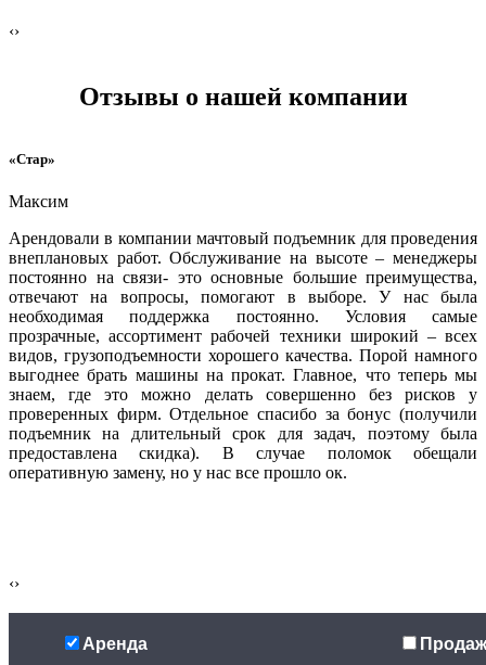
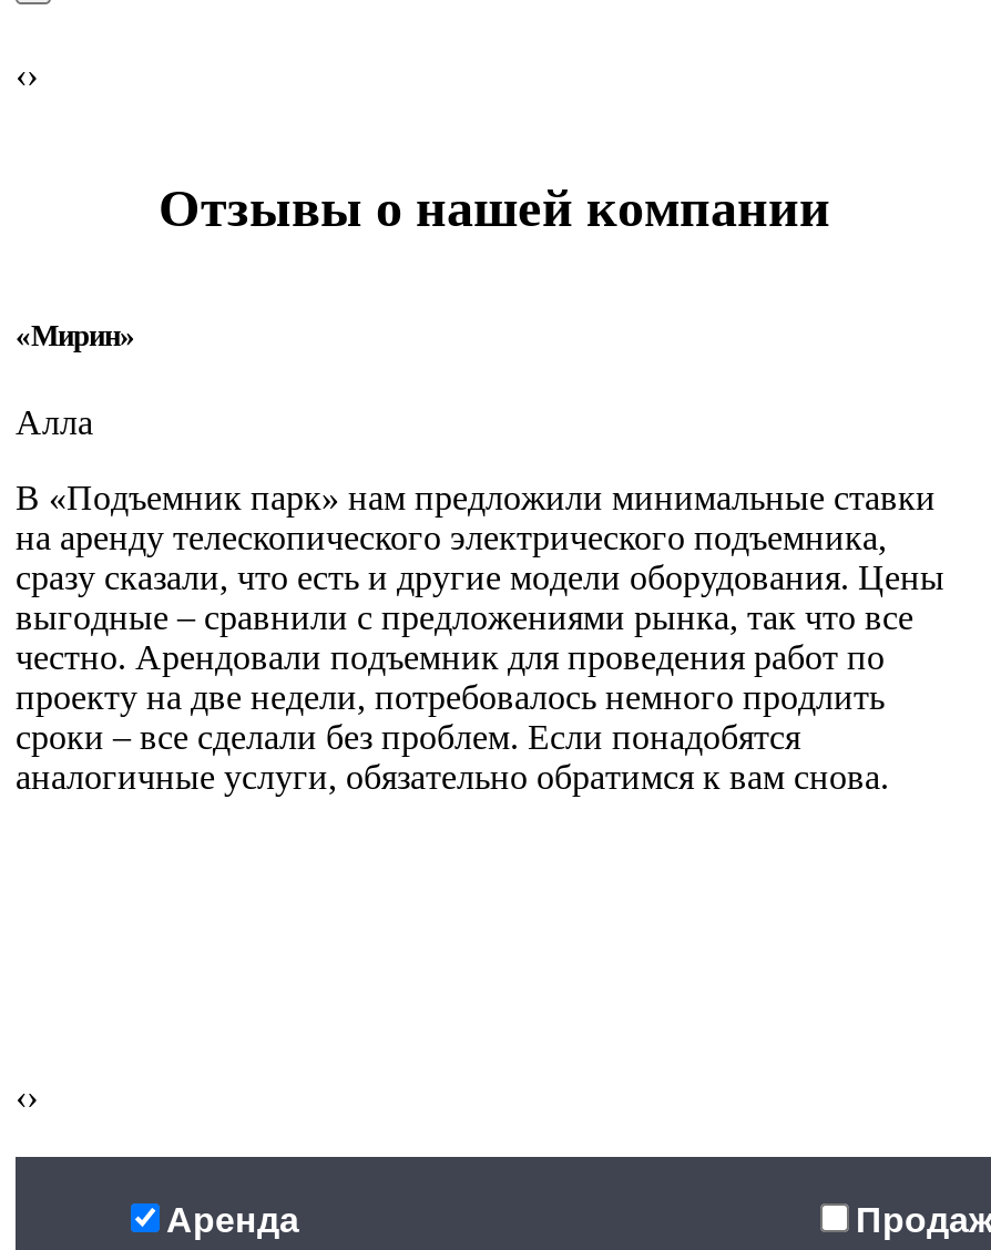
- «Стар»
+ «Мирин»

- Максим
+ Алла

- Арендовали в компании мачтовый подъемник для проведения
- внеплановых работ. Обслуживание на высоте – менеджеры
- постоянно на связи- это основные большие преимущества,
- отвечают на вопросы, помогают в выборе. У нас была
- необходимая поддержка постоянно. Условия самые
- прозрачные, ассортимент рабочей техники широкий – всех
- видов, грузоподъемности хорошего качества. Порой намного
- выгоднее брать машины на прокат. Главное, что теперь мы
- знаем, где это можно делать совершенно без рисков у
- проверенных фирм. Отдельное спасибо за бонус (получили
- подъемник на длительный срок для задач, поэтому была
- предоставлена скидка). В случае поломок обещали
- оперативную замену, но у нас все прошло ок.
+ В «Подъемник парк» нам предложили минимальные ставки
+ на аренду телескопического электрического подъемника,
+ сразу сказали, что есть и другие модели оборудования. Цены
+ выгодные – сравнили с предложениями рынка, так что все
+ честно. Арендовали подъемник для проведения работ по
+ проекту на две недели, потребовалось немного продлить
+ сроки – все сделали без проблем. Если понадобятся
+ аналогичные услуги, обязательно обратимся к вам снова.
